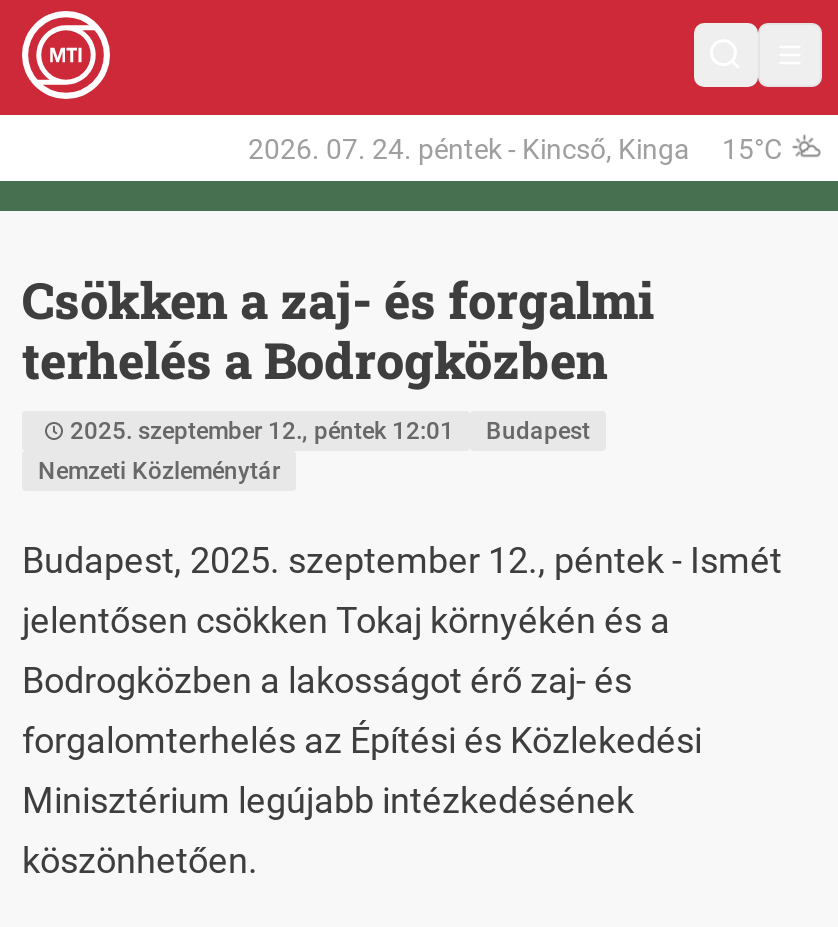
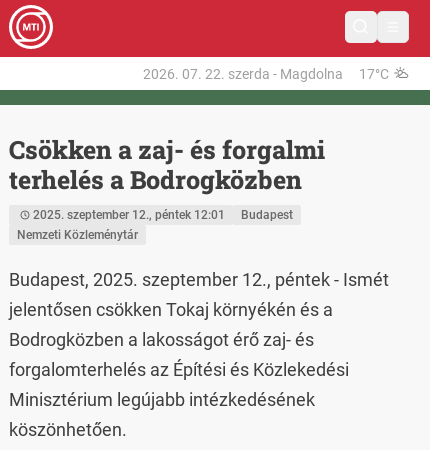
- 2026. 07. 24. péntek - Kincső, Kinga
- 15°C
+ 2026. 07. 22. szerda - Magdolna
+ 17°C
